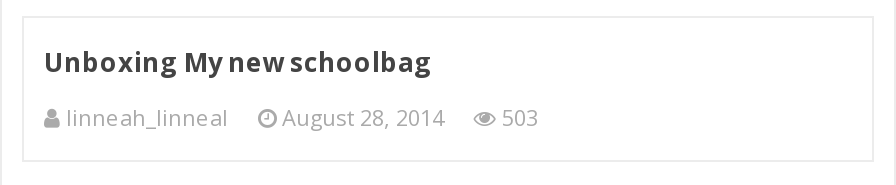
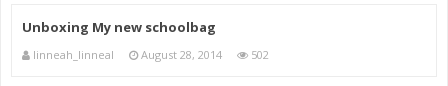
- linneah_linneal August 28, 2014 503
+ linneah_linneal August 28, 2014 502
